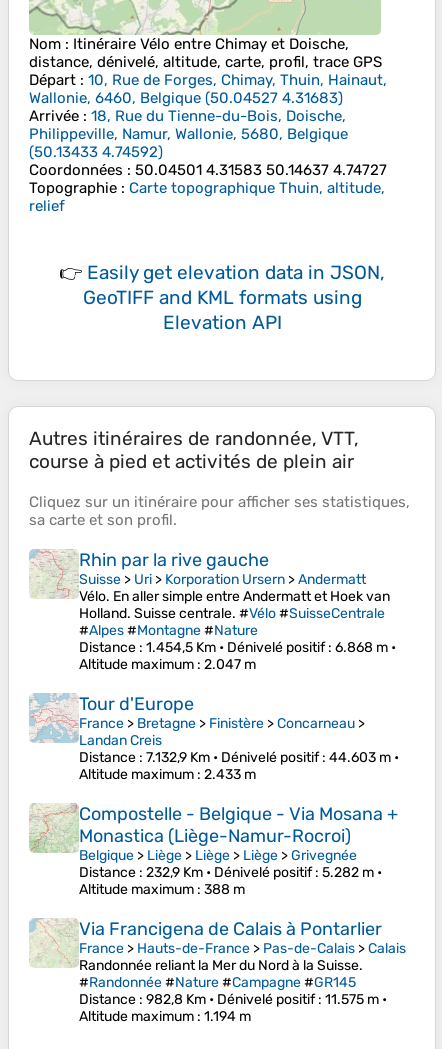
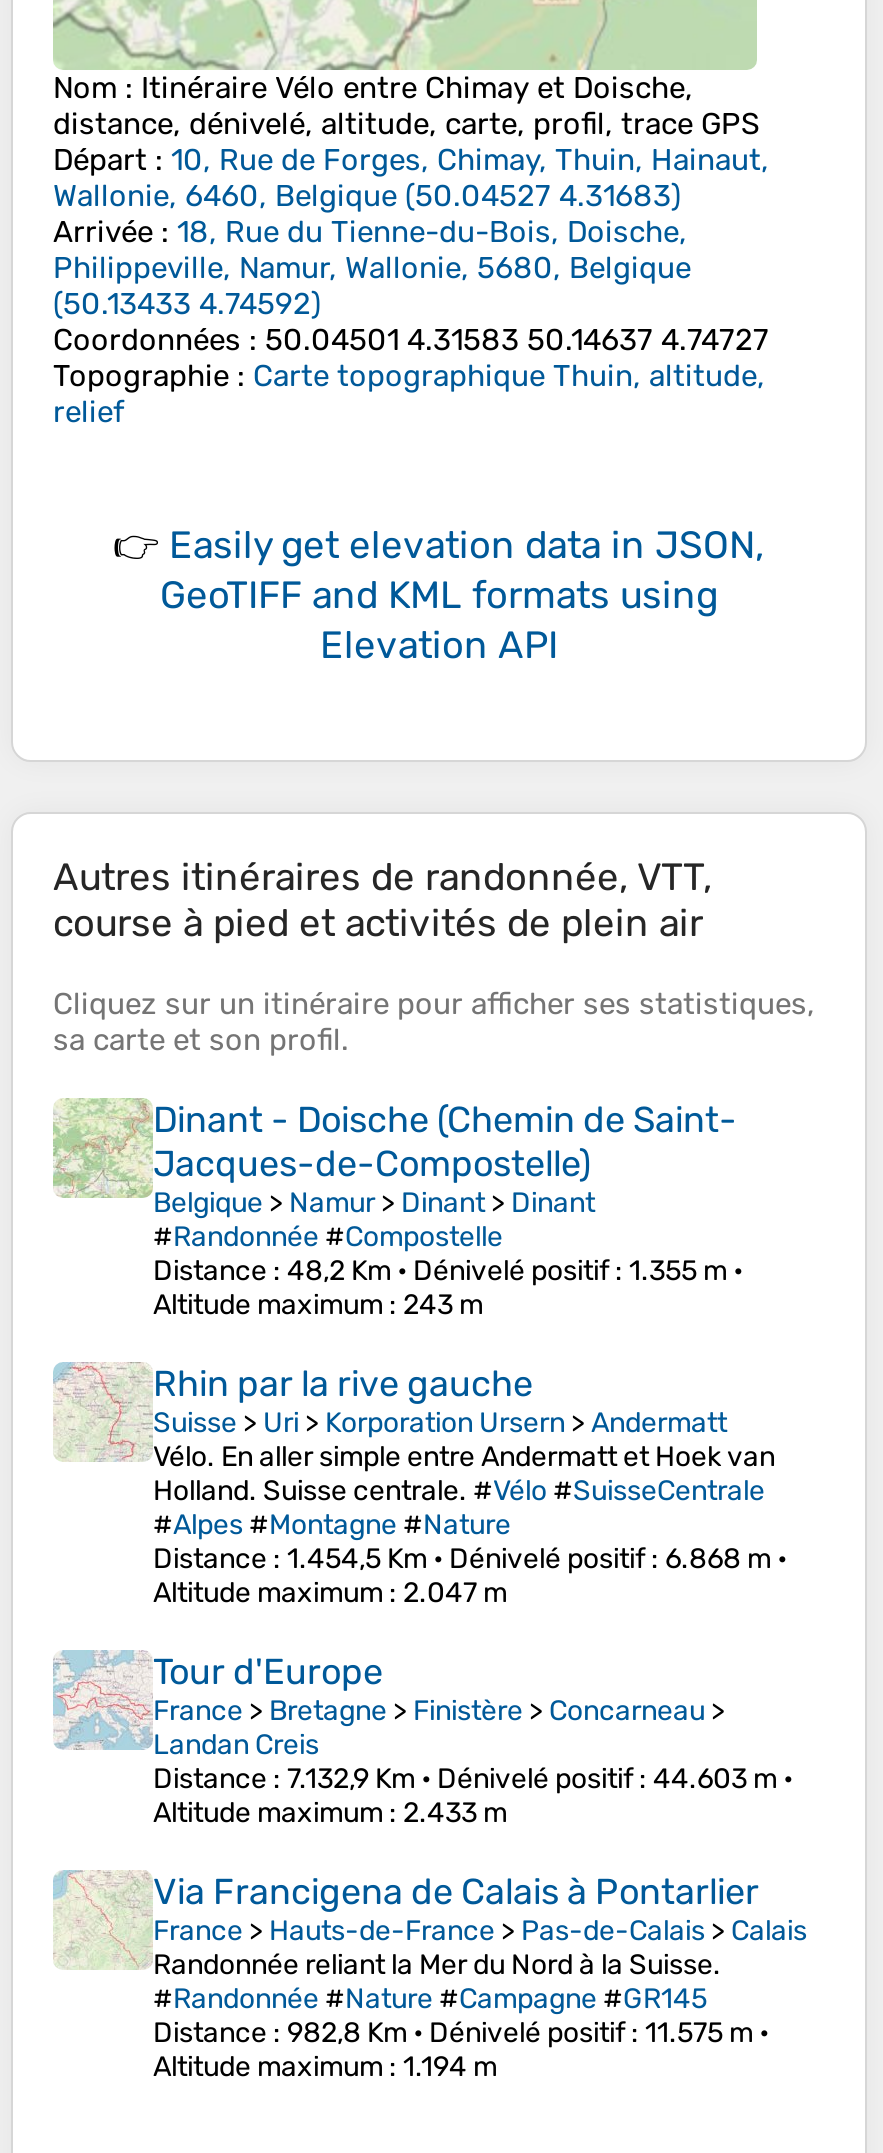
+ [image]
+ Dinant - Doische (Chemin de Saint-
+ Jacques-de-Compostelle)
+ Belgique > Namur > Dinant > Dinant
+ #Randonnée #Compostelle
+ Distance: 48,2 Km • Dénivelé positif: 1.355 m •
+ Altitude maximum: 243 m

moved down: [image] | Rhin par la rive gauche | Suisse > Uri > Korporation Ursern > Andermatt | ... | Distance: 7.132,9 Km • Dénivelé positif: 44.603 m • | Altitude maximum: 2.433 m

- [image]
- Compostelle - Belgique - Via Mosana +
- Monastica (Liège-Namur-Rocroi)
- Belgique > Liège > Liège > Liège > Grivegnée
- Distance: 232,9 Km • Dénivelé positif: 5.282 m •
- Altitude maximum: 388 m
